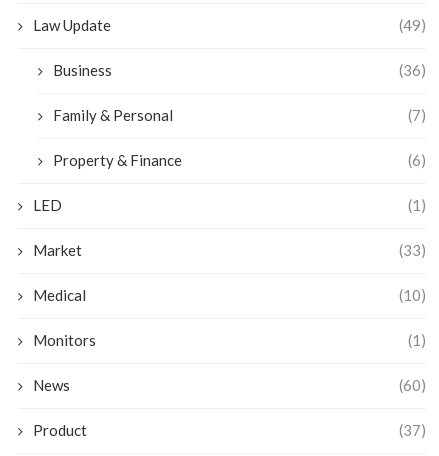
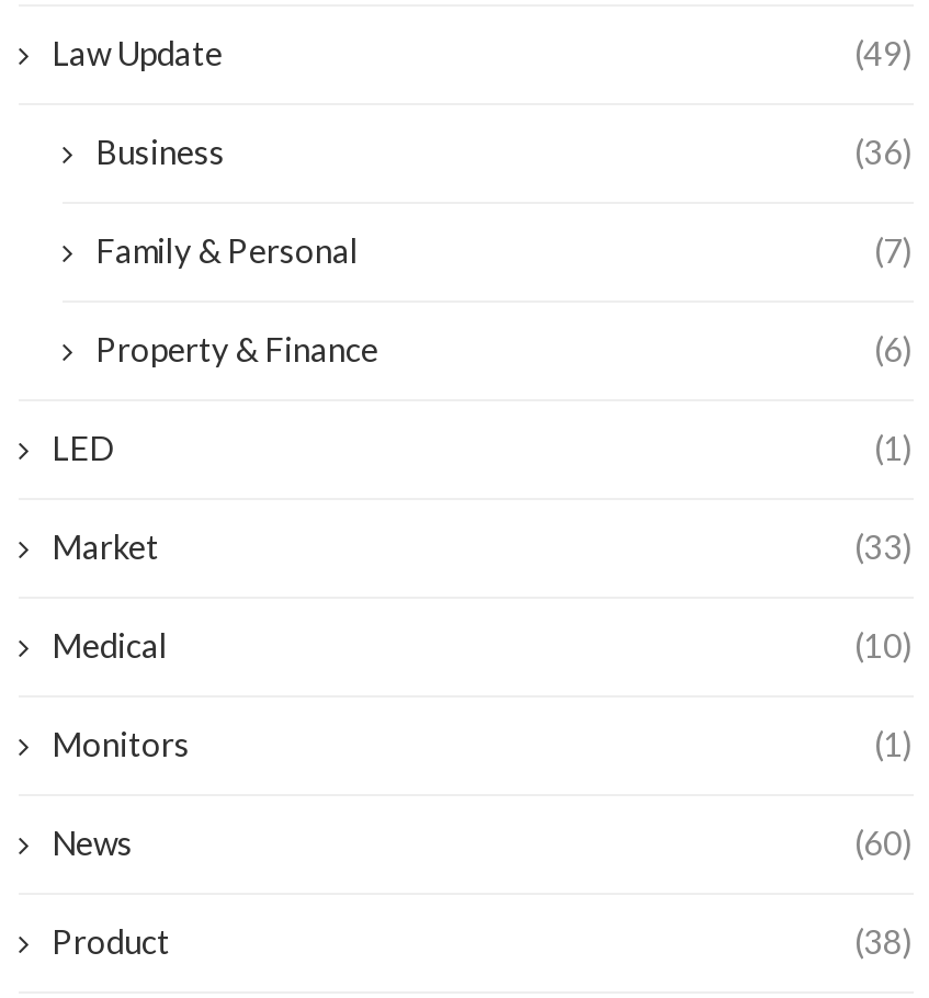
- (37)
+ (38)
